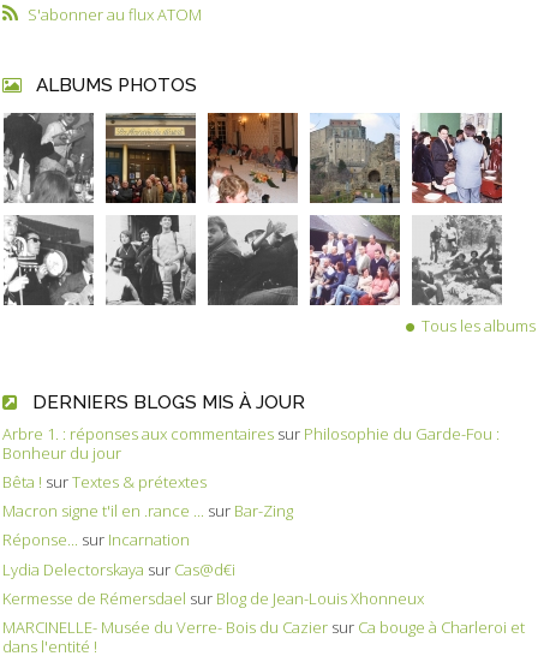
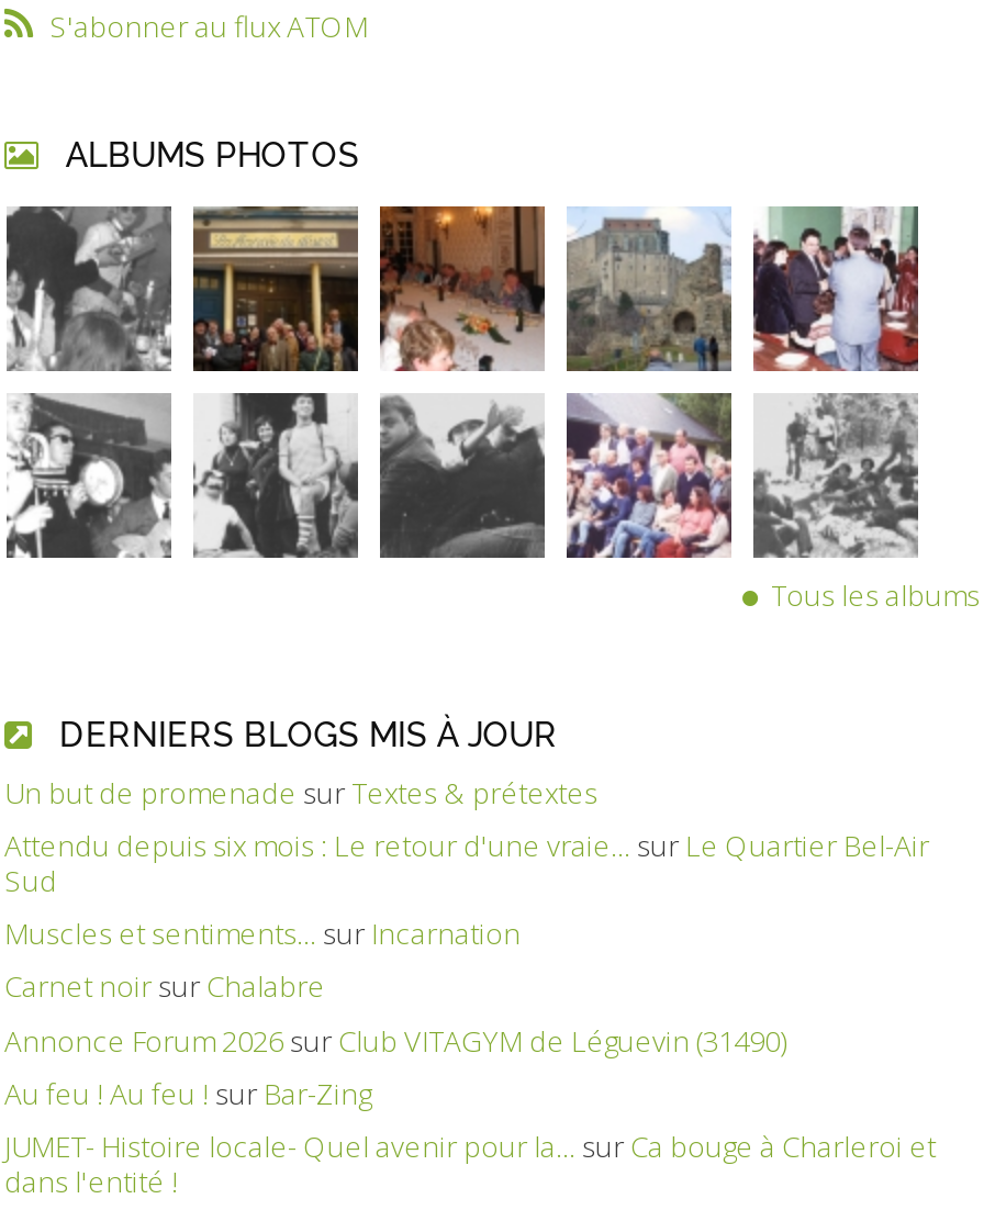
- Arbre 1. : réponses aux commentaires sur Philosophie du Garde-Fou :
- Bonheur du jour
- Bêta ! sur Textes & prétextes
- Macron signe t'il en .rance ... sur Bar-Zing
- Réponse... sur Incarnation
- Lydia Delectorskaya sur Cas@d€i
- Kermesse de Rémersdael sur Blog de Jean-Louis Xhonneux
- MARCINELLE- Musée du Verre- Bois du Cazier sur Ca bouge à Charleroi et
+ Un but de promenade sur Textes & prétextes
+ Attendu depuis six mois : Le retour d'une vraie... sur Le Quartier Bel-Air
+ Sud
+ Muscles et sentiments... sur Incarnation
+ Carnet noir sur Chalabre
+ Annonce Forum 2026 sur Club VITAGYM de Léguevin (31490)
+ Au feu ! Au feu ! sur Bar-Zing
+ JUMET- Histoire locale- Quel avenir pour la... sur Ca bouge à Charleroi et
